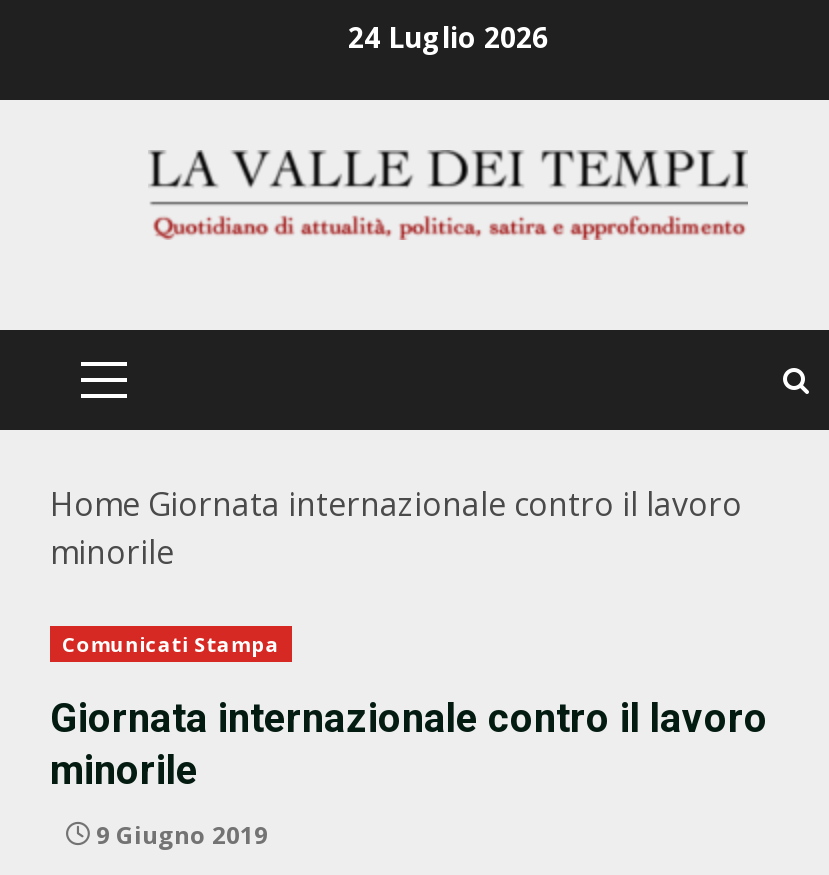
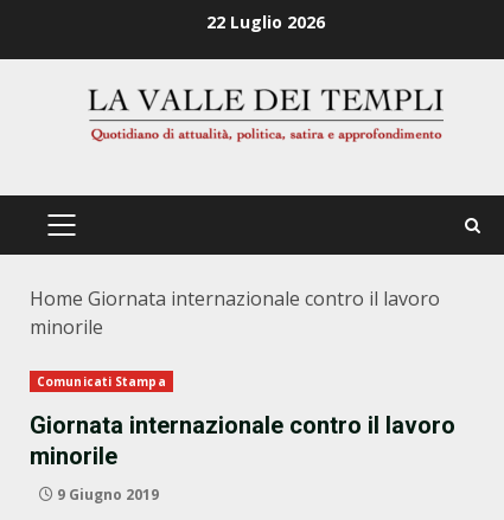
- 24 Luglio 2026
+ 22 Luglio 2026
